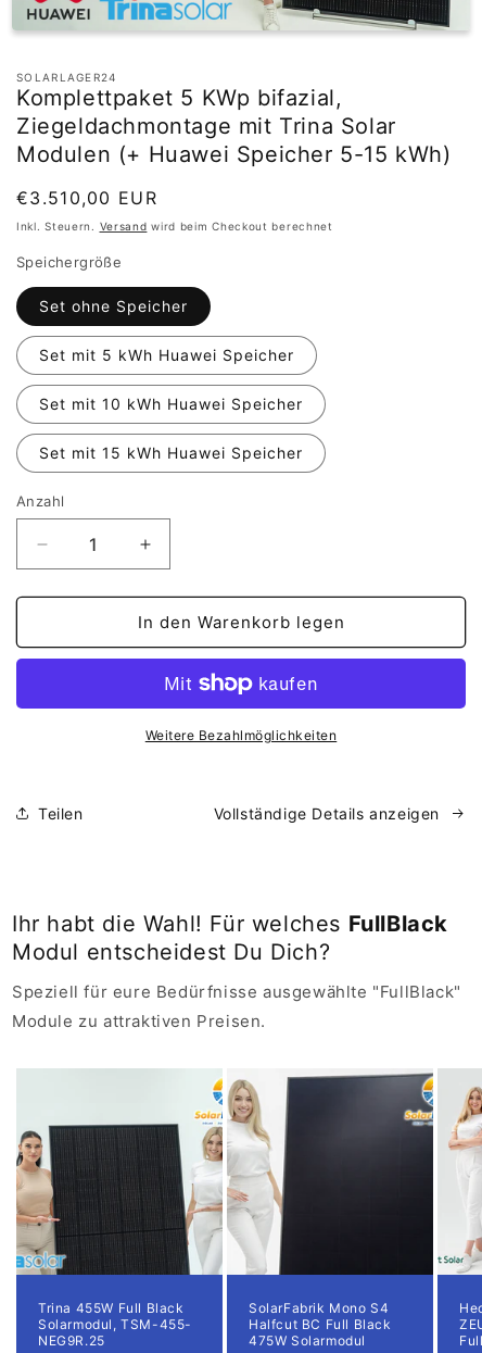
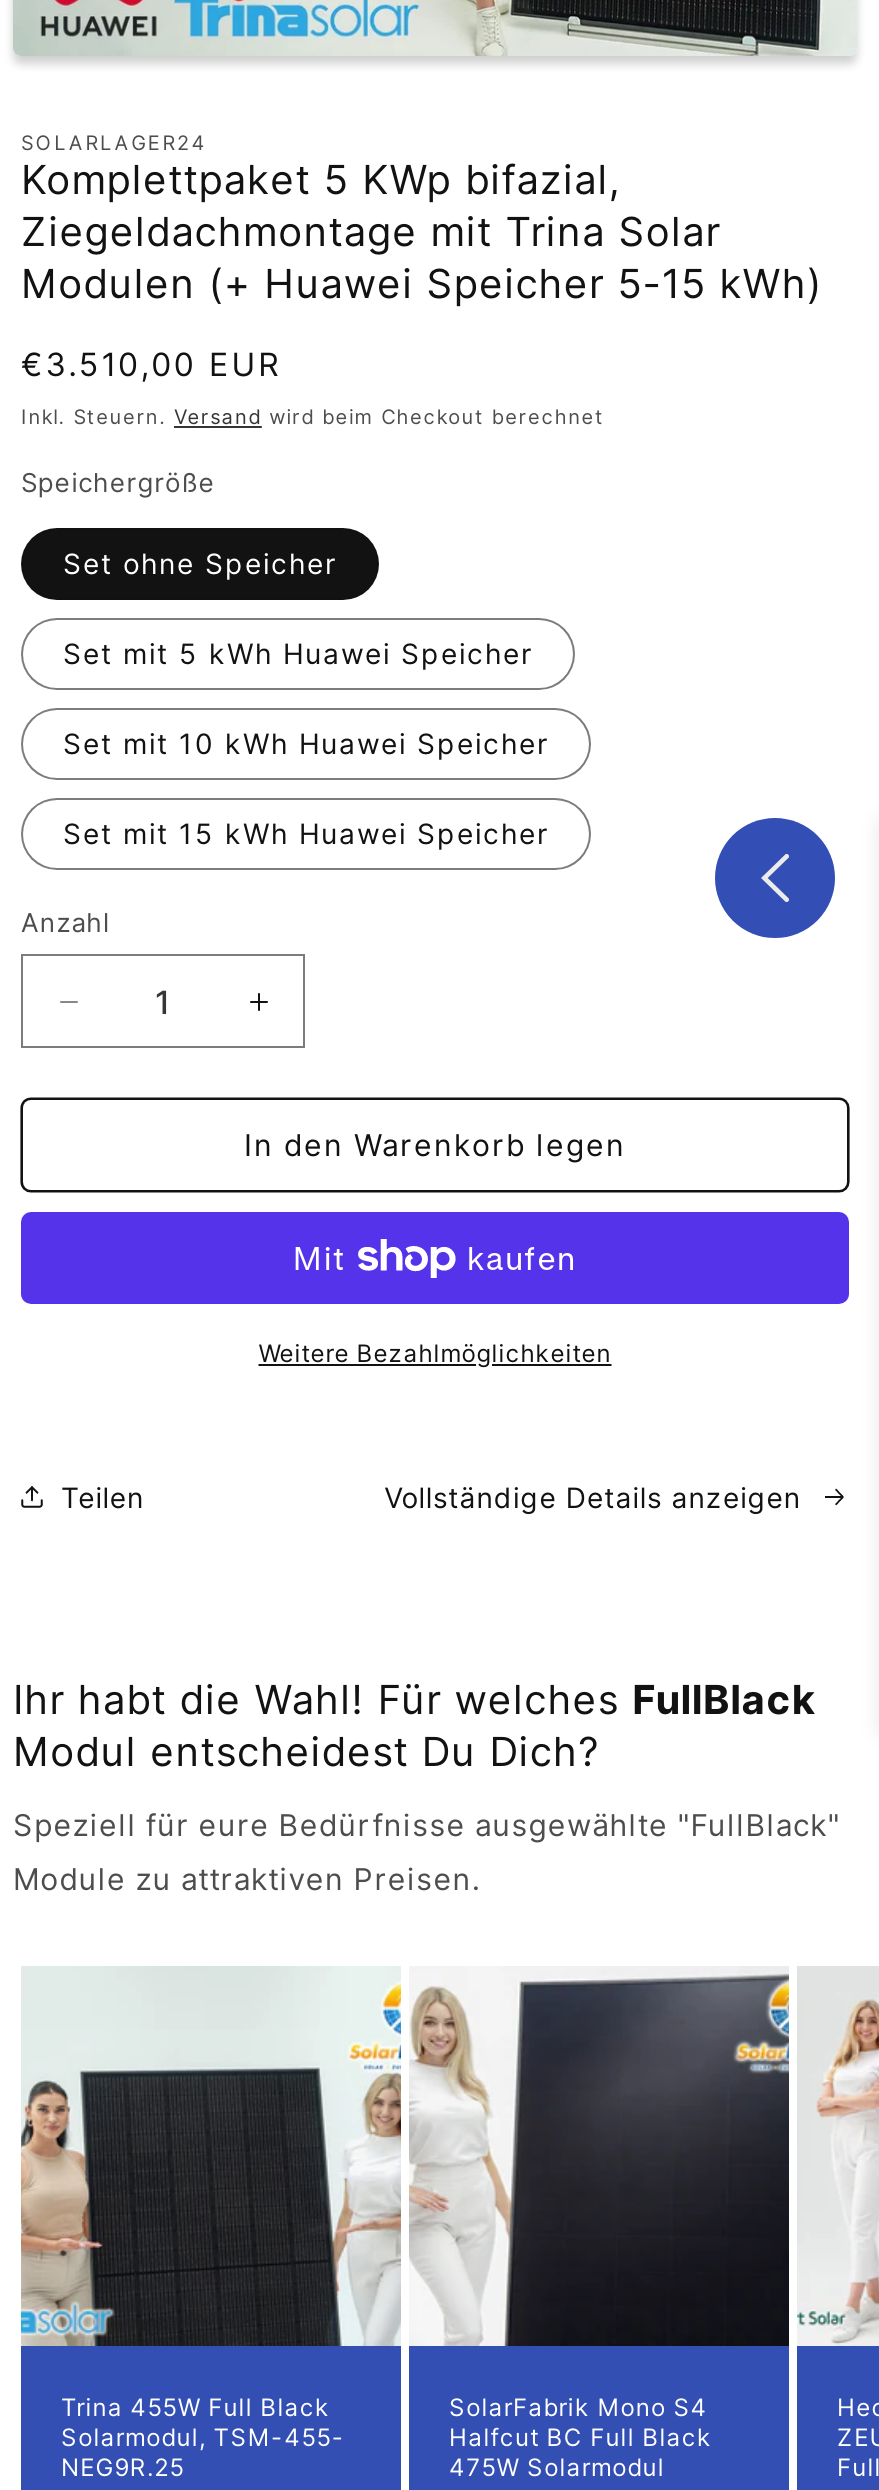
+ [image]
